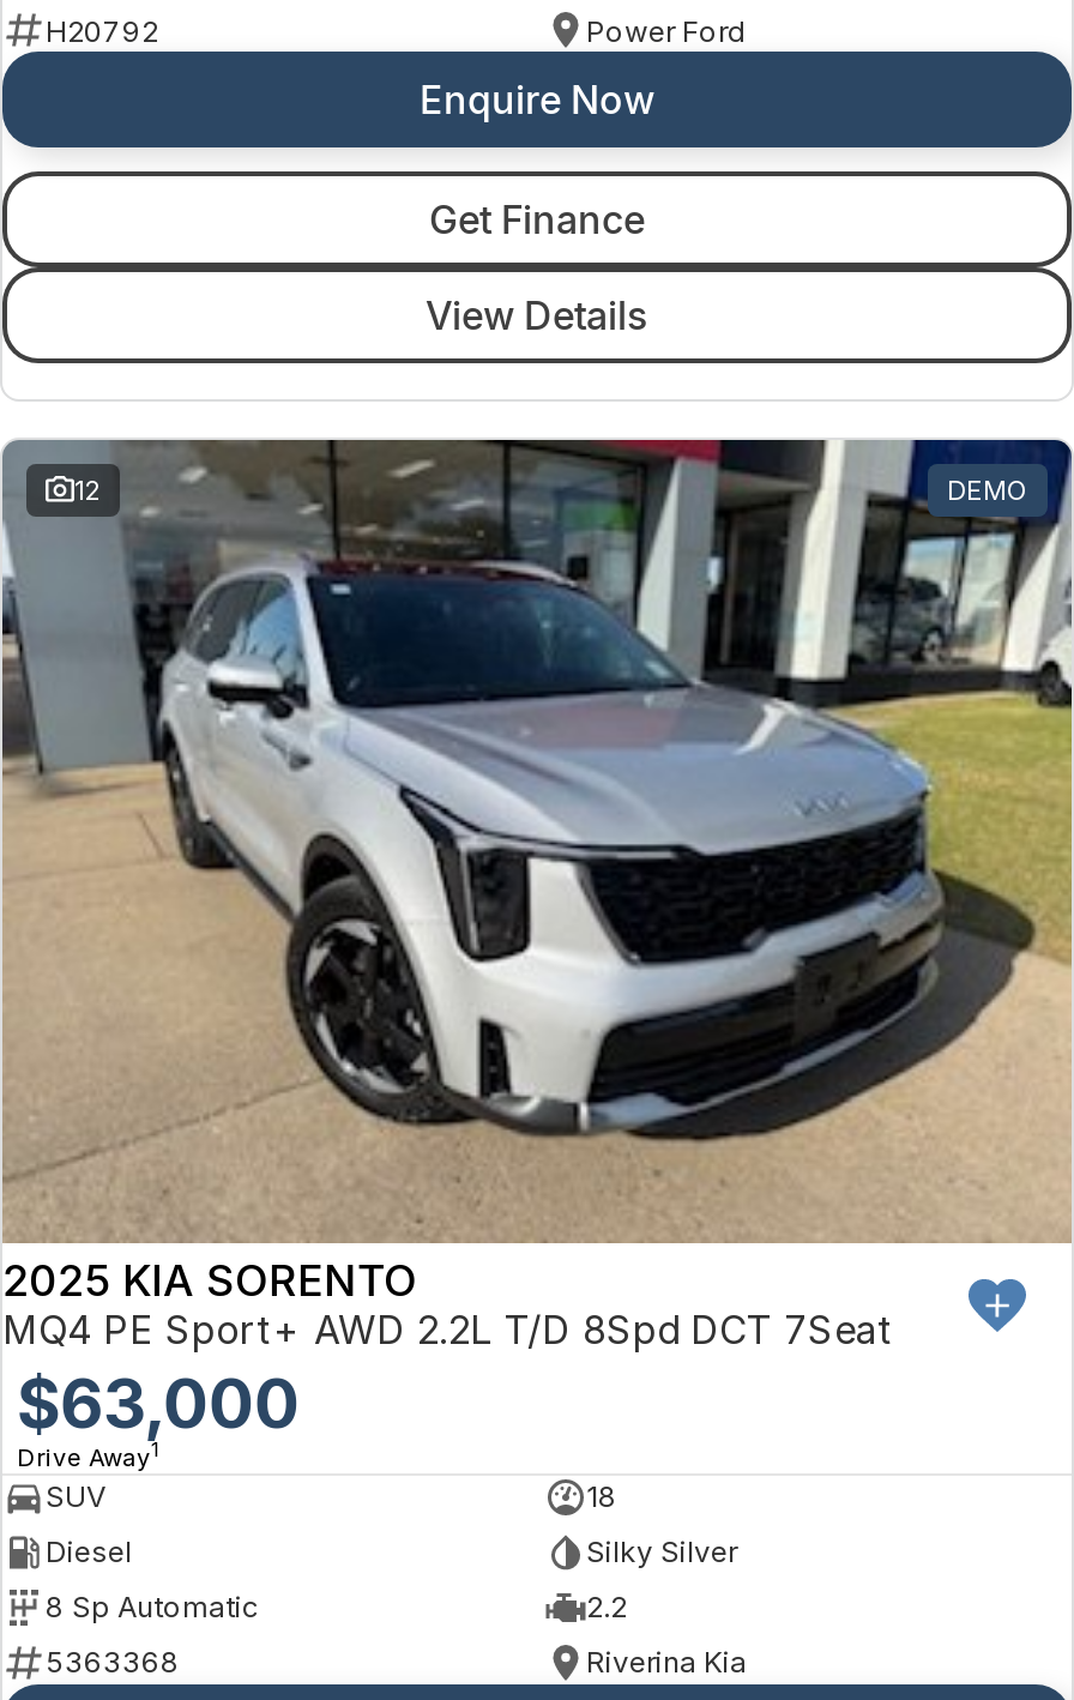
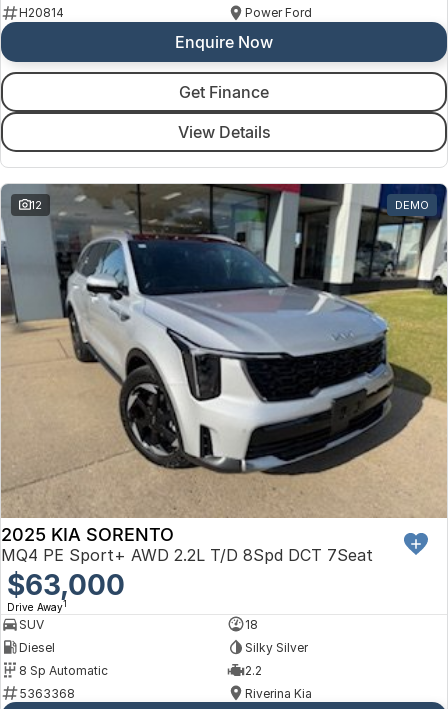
- H20792
+ H20814
